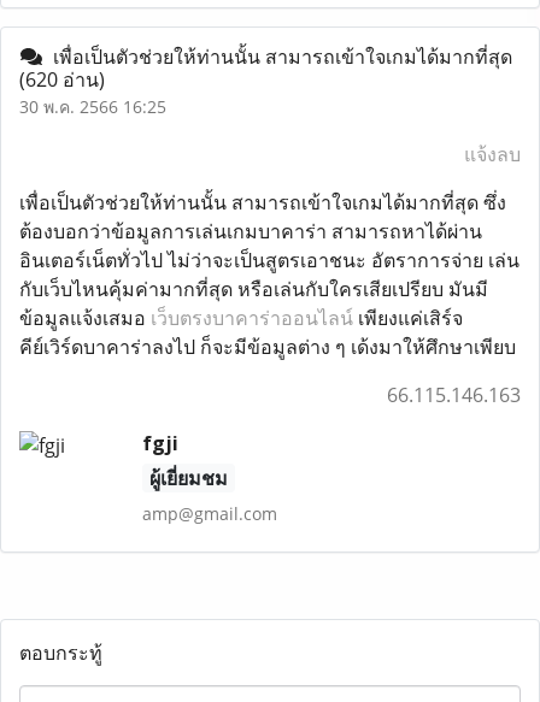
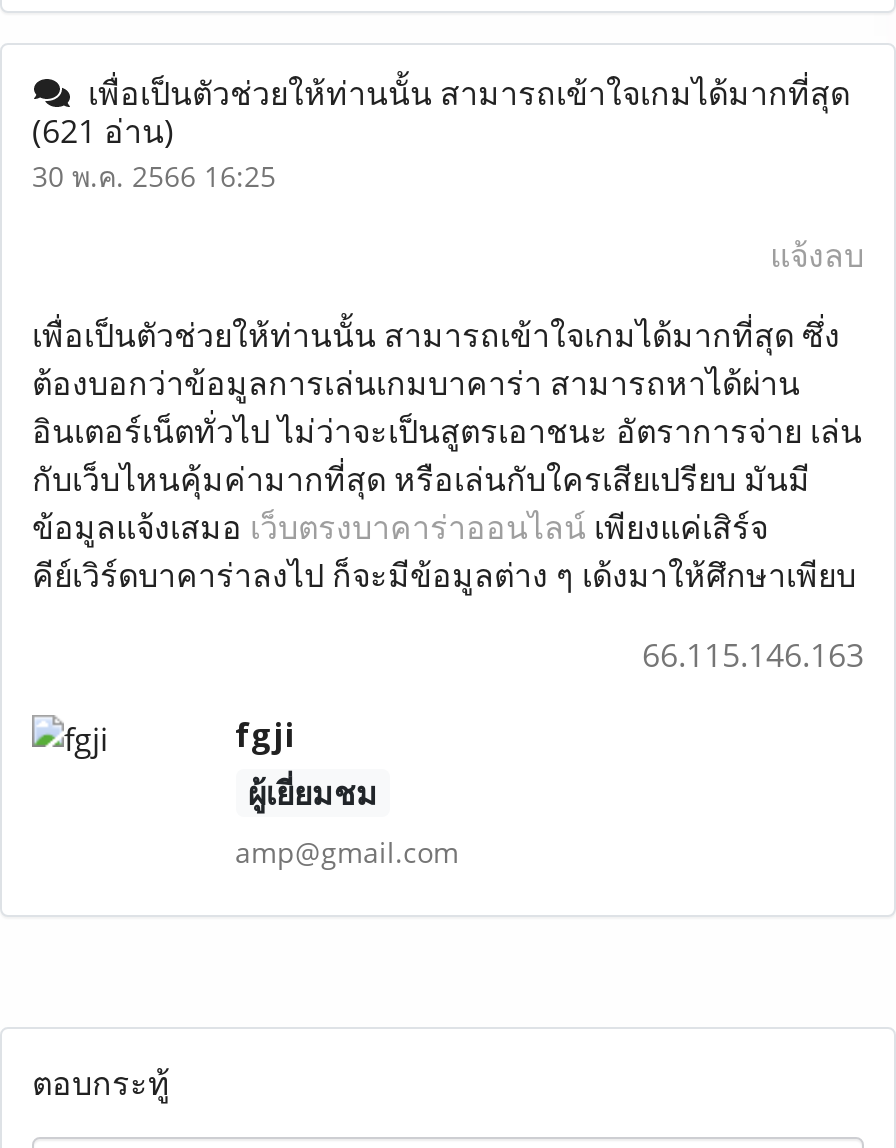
- (620 อ่าน)
+ (621 อ่าน)
